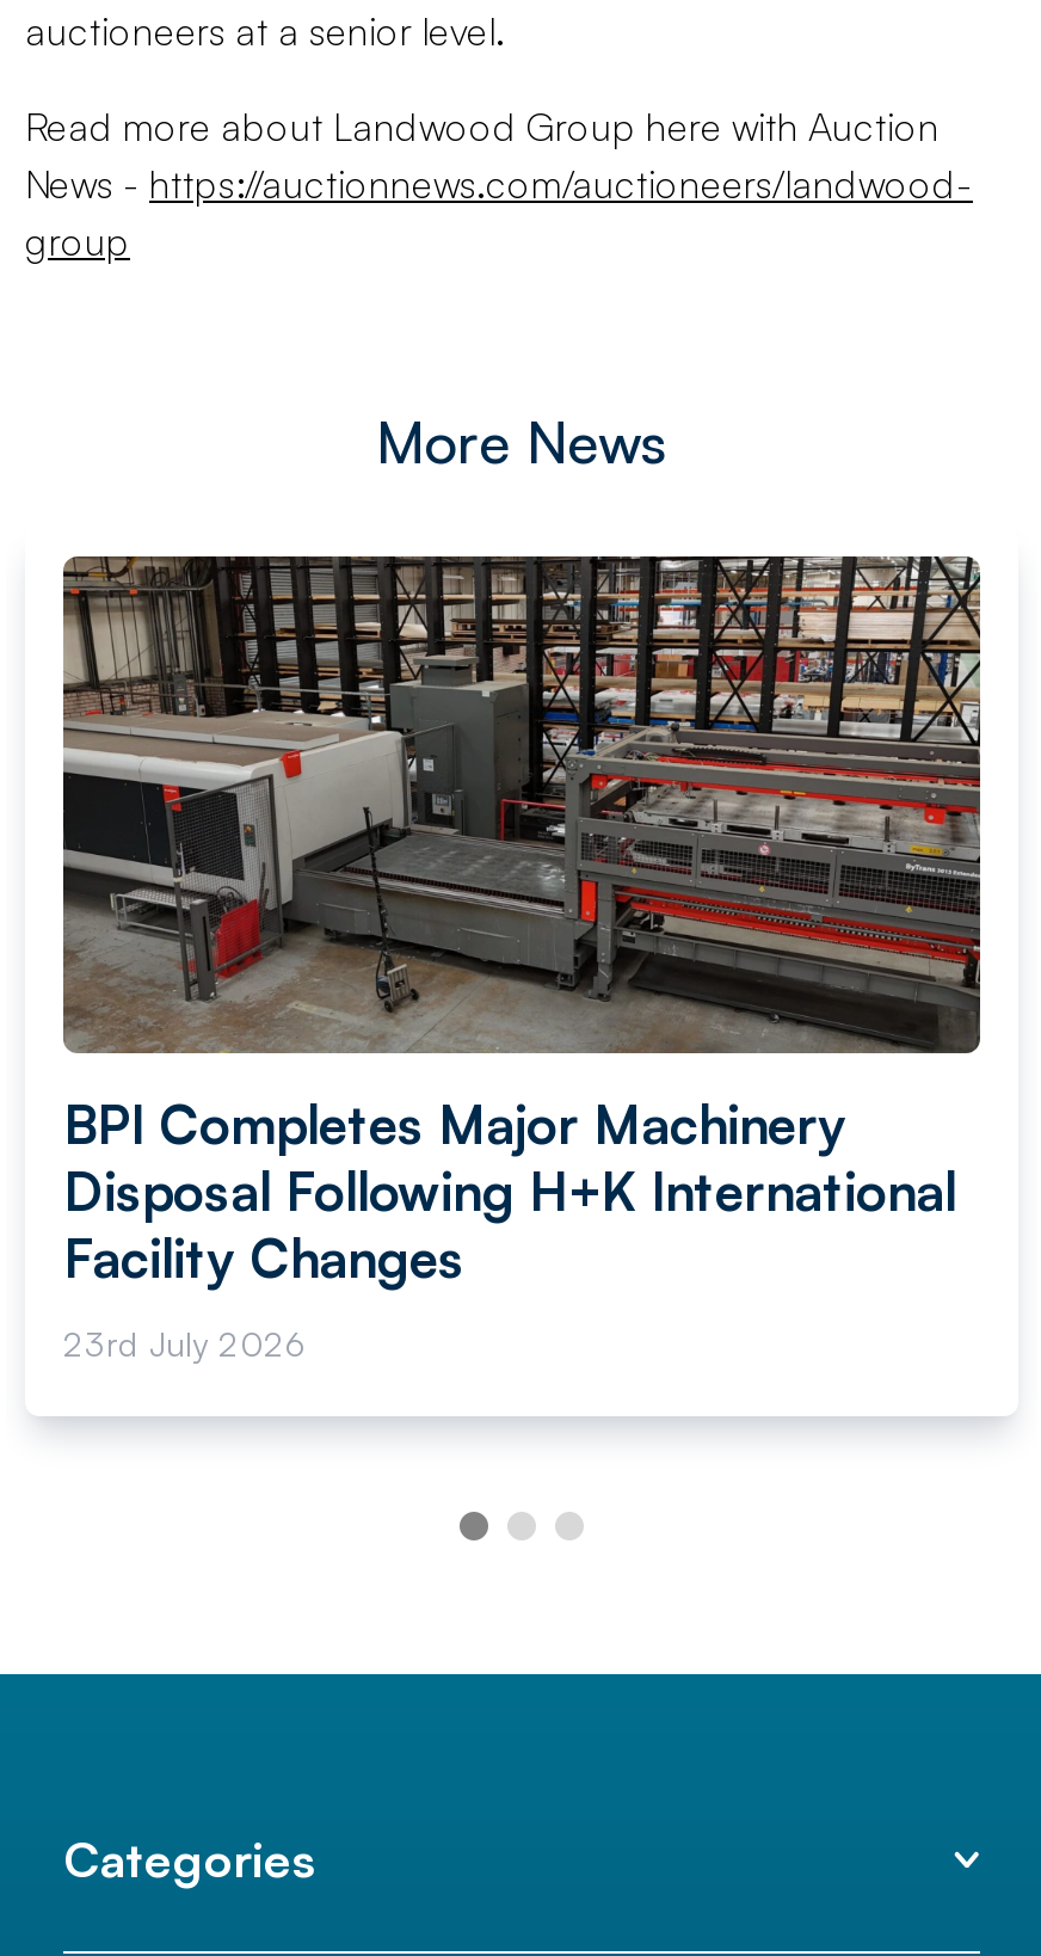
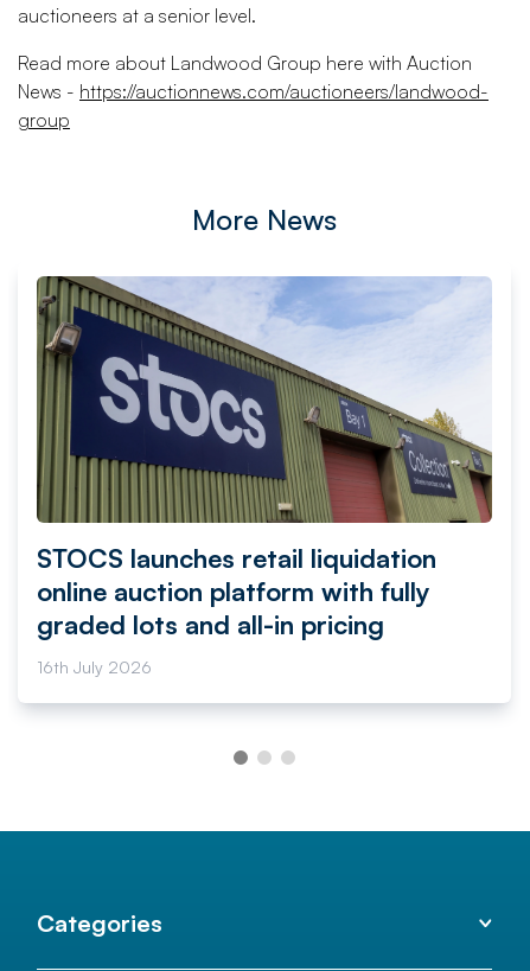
- [image]
- BPI Completes Major Machinery
- Disposal Following H+K International
- Facility Changes
+ [image]
+ STOCS launches retail liquidation
+ online auction platform with fully
+ graded lots and all-in pricing

- 23rd July 2026
+ 16th July 2026
